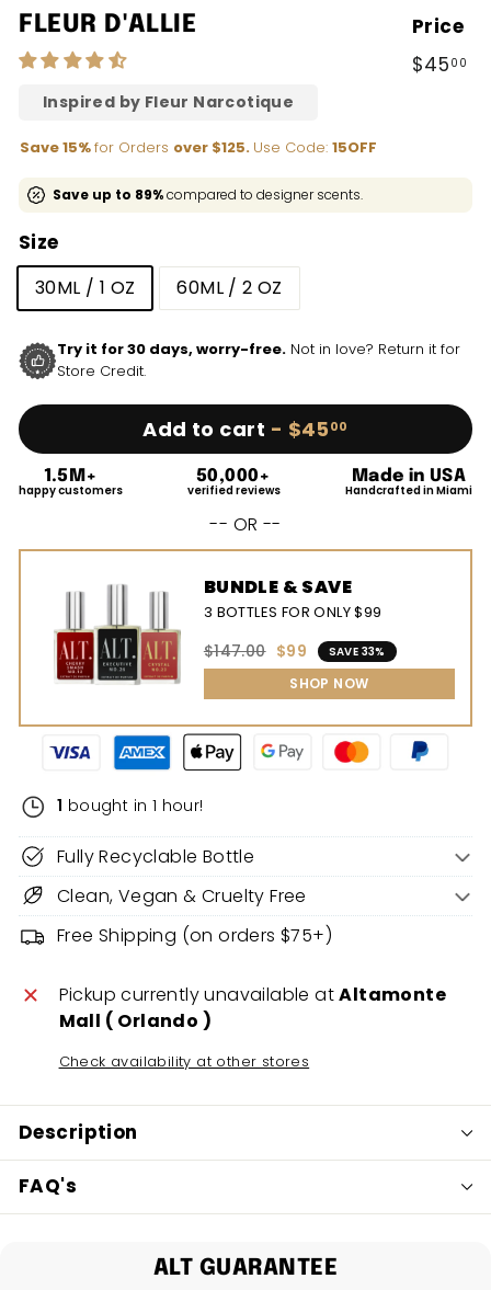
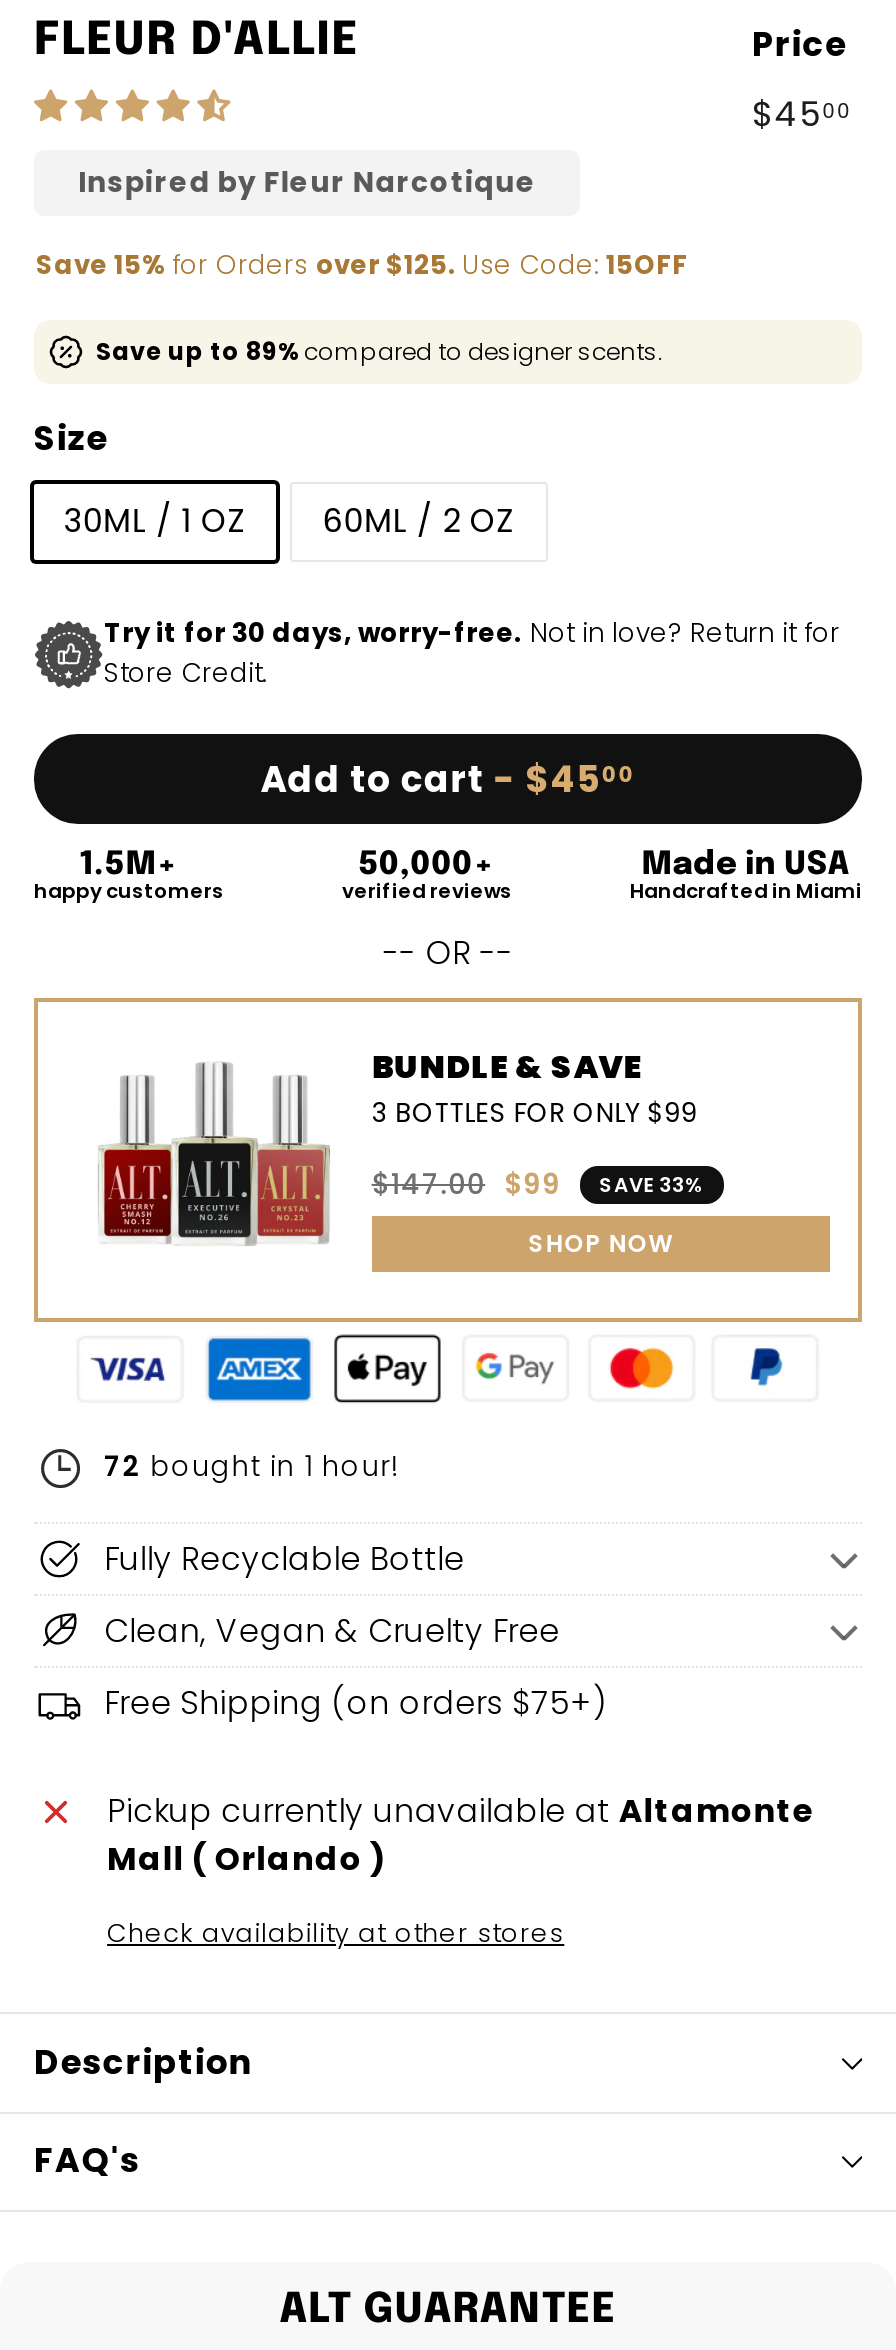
- 1 bought in 1 hour!
+ 72 bought in 1 hour!
